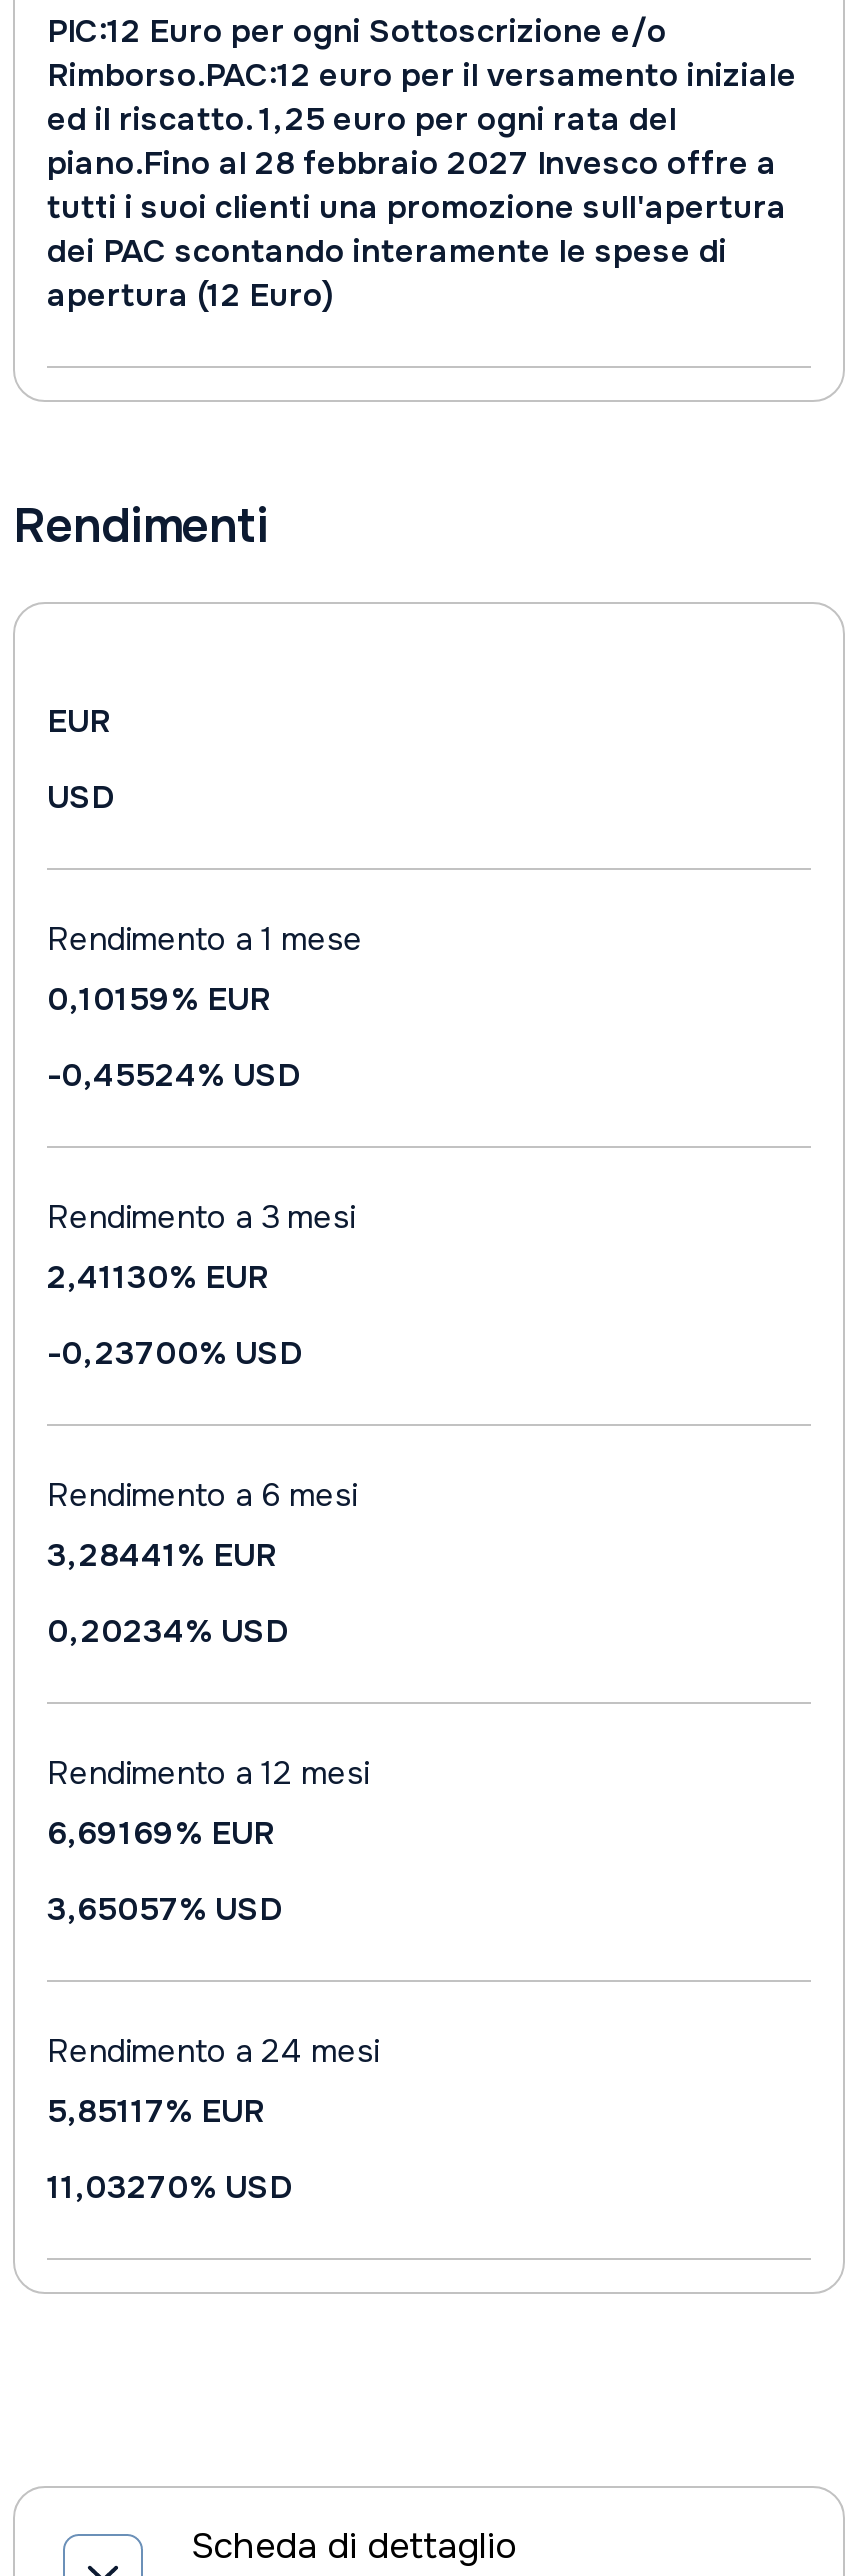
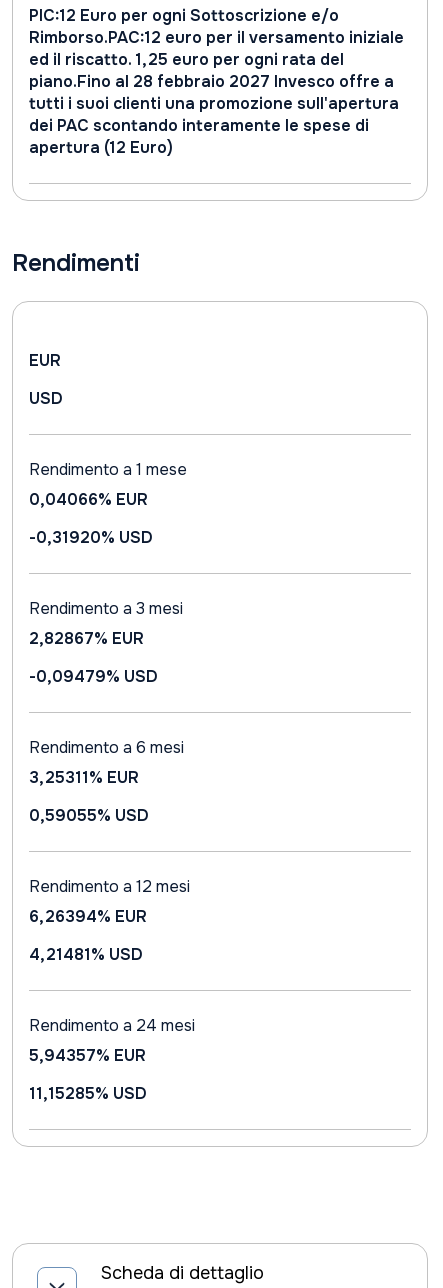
- 0,10159% EUR
+ 0,04066% EUR

- -0,45524% USD
+ -0,31920% USD

- 2,41130% EUR
+ 2,82867% EUR

- -0,23700% USD
+ -0,09479% USD

- 3,28441% EUR
+ 3,25311% EUR

- 0,20234% USD
+ 0,59055% USD

- 6,69169% EUR
+ 6,26394% EUR

- 3,65057% USD
+ 4,21481% USD

- 5,85117% EUR
+ 5,94357% EUR

- 11,03270% USD
+ 11,15285% USD
